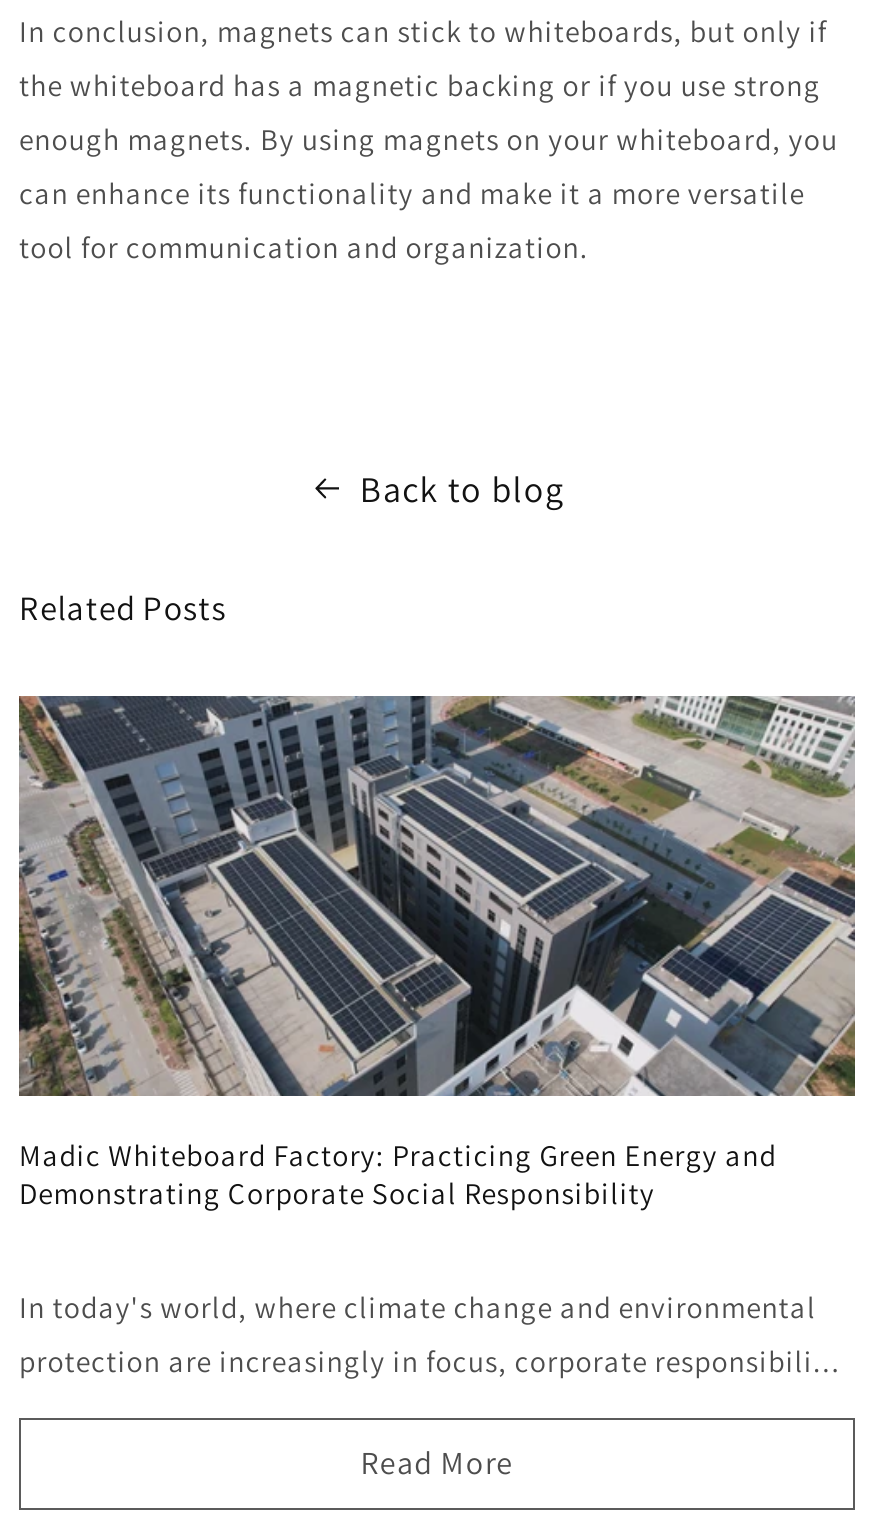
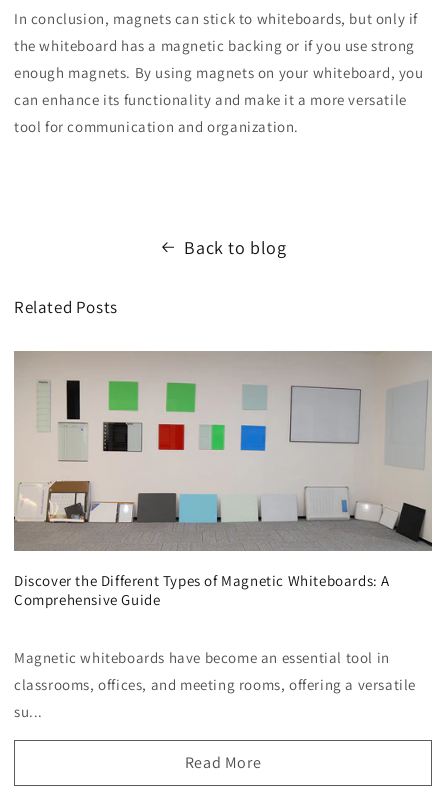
- [image]
- Madic Whiteboard Factory: Practicing Green Energy and
- Demonstrating Corporate Social Responsibility
+ [image]
+ Discover the Different Types of Magnetic Whiteboards: A
+ Comprehensive Guide

- In today's world, where climate change and environmental
- protection are increasingly in focus, corporate responsibili...
+ Magnetic whiteboards have become an essential tool in
+ classrooms, offices, and meeting rooms, offering a versatile
+ su...
